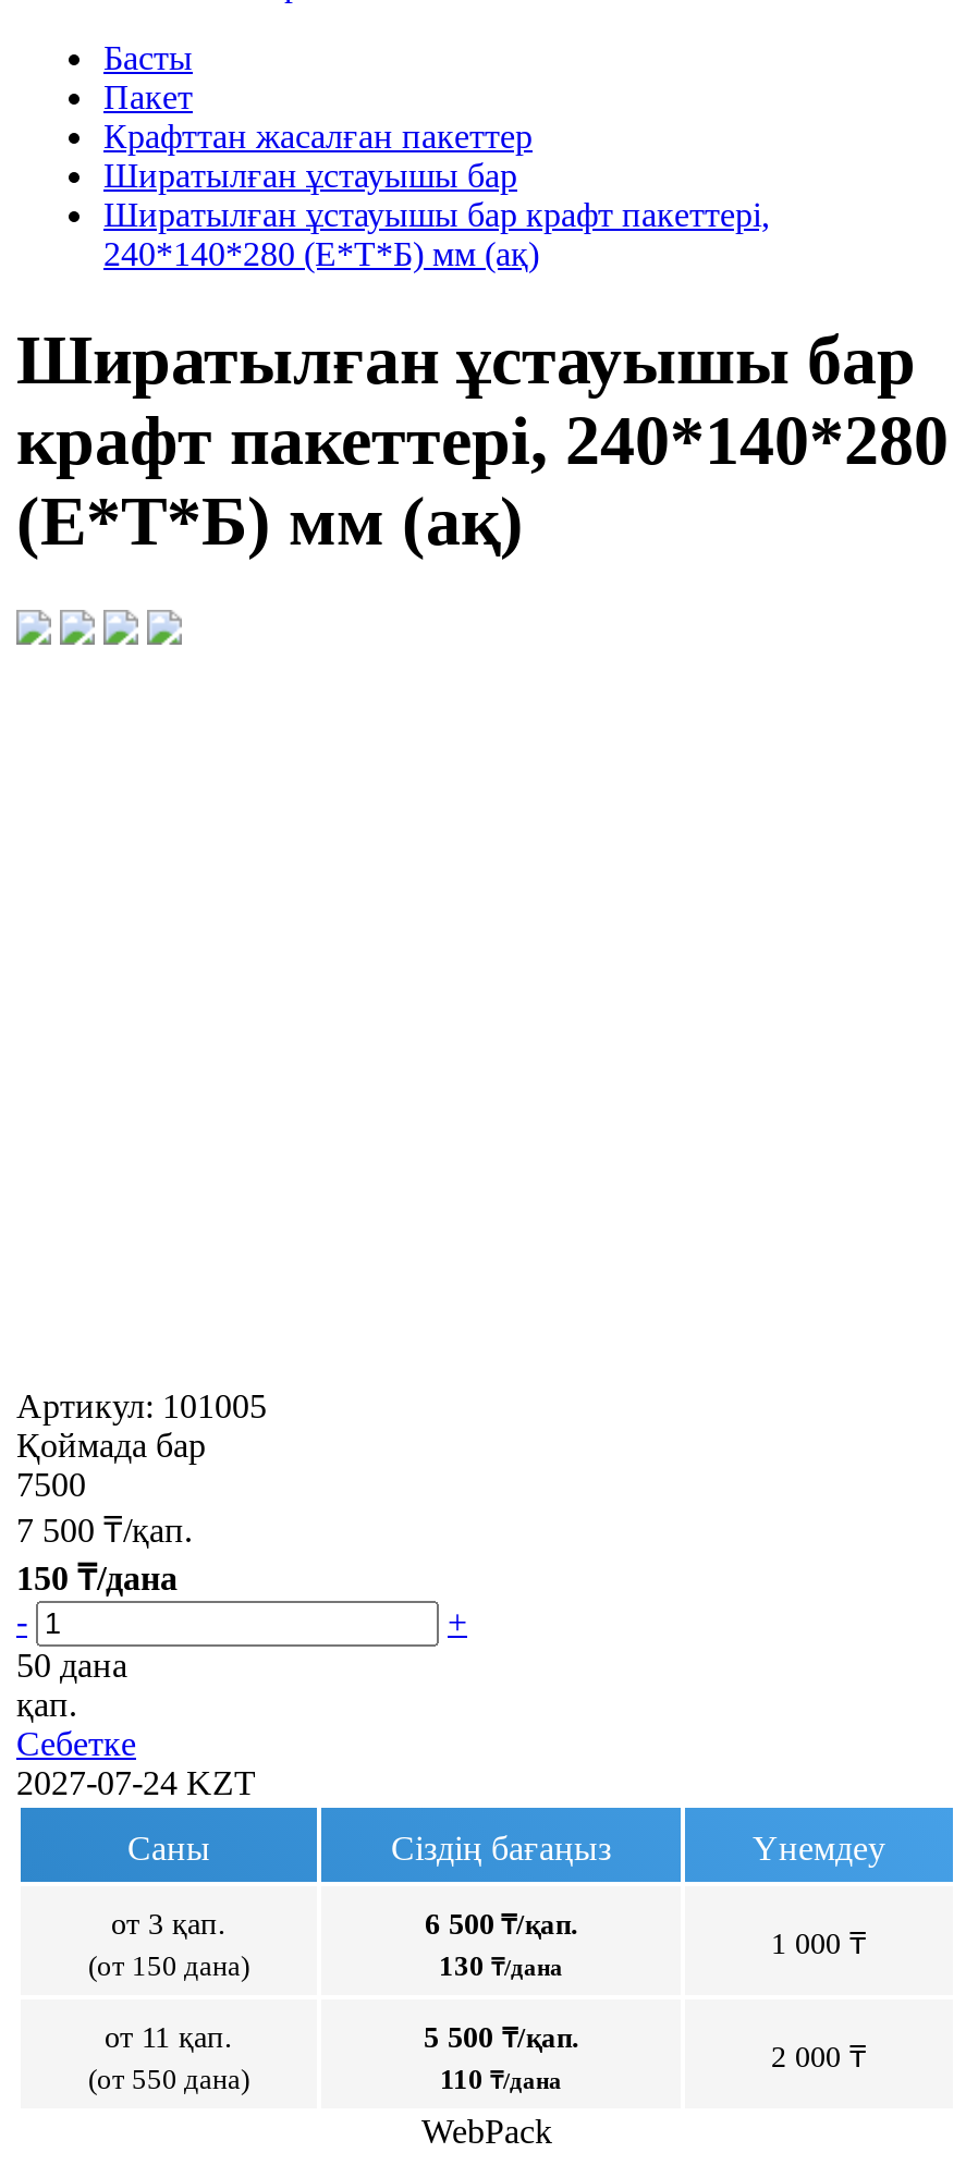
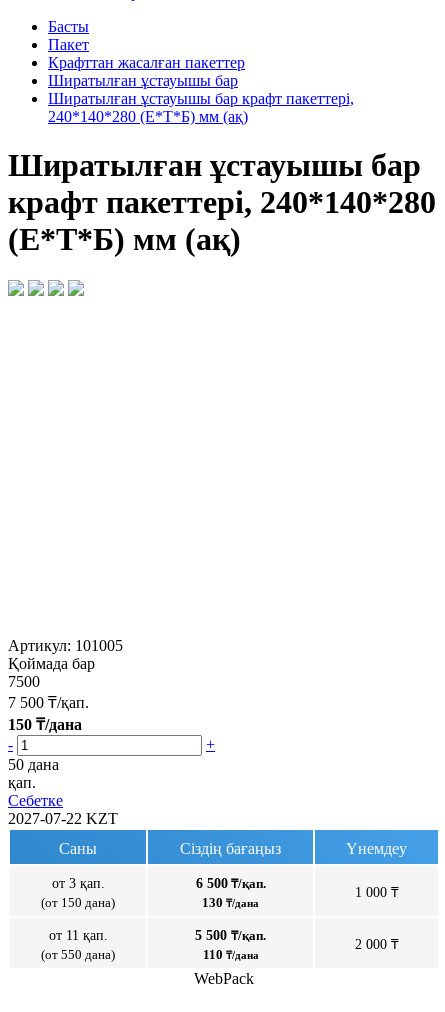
- 2027-07-24 KZT
+ 2027-07-22 KZT
